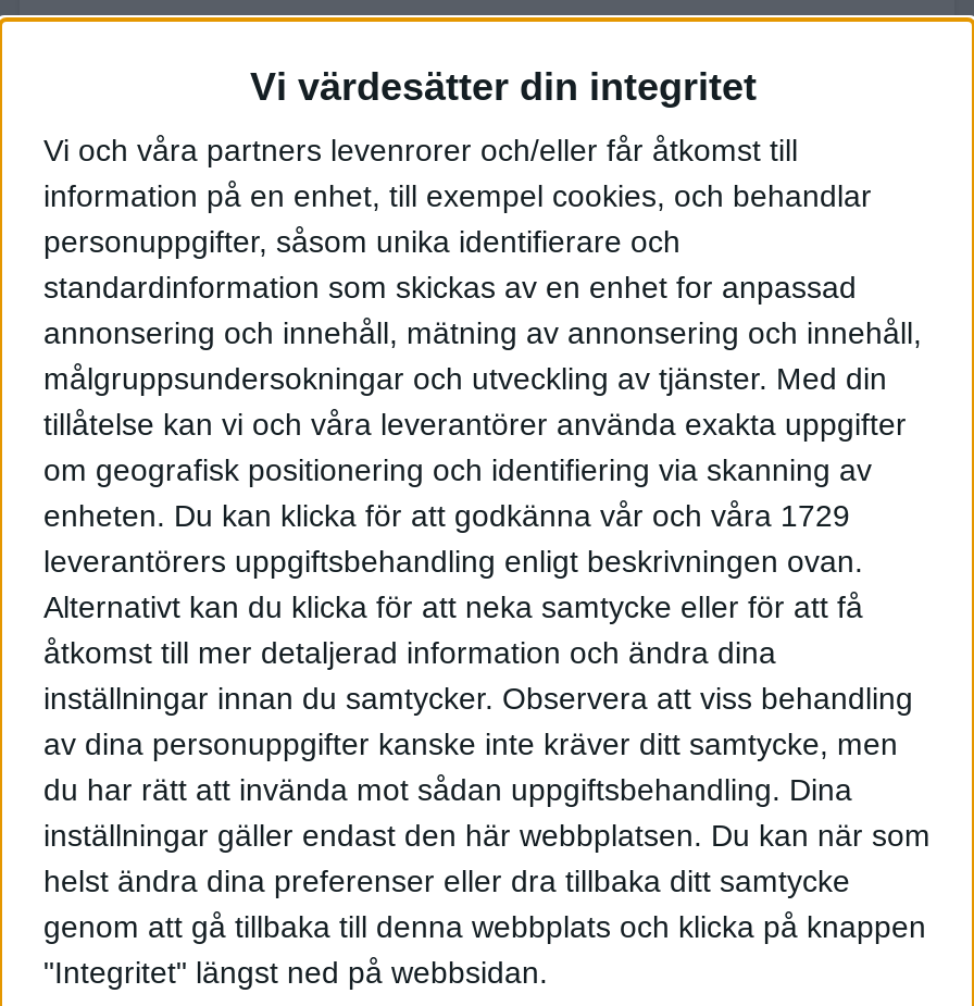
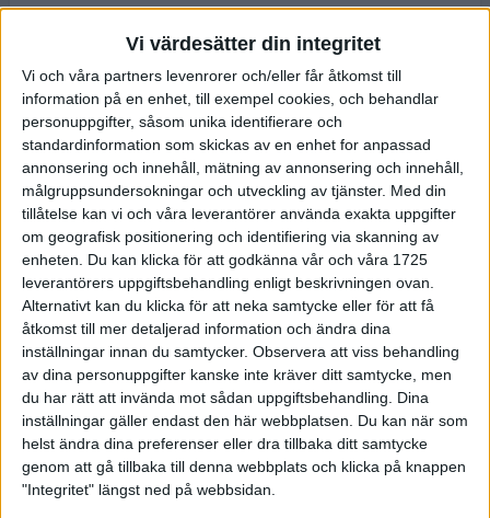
- enheten. Du kan klicka för att godkänna vår och våra 1729
+ enheten. Du kan klicka för att godkänna vår och våra 1725
